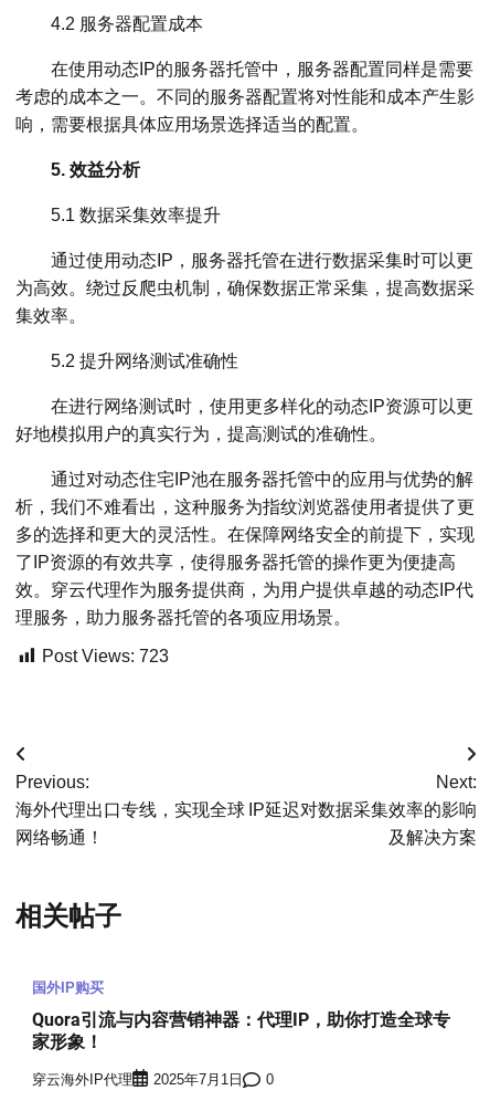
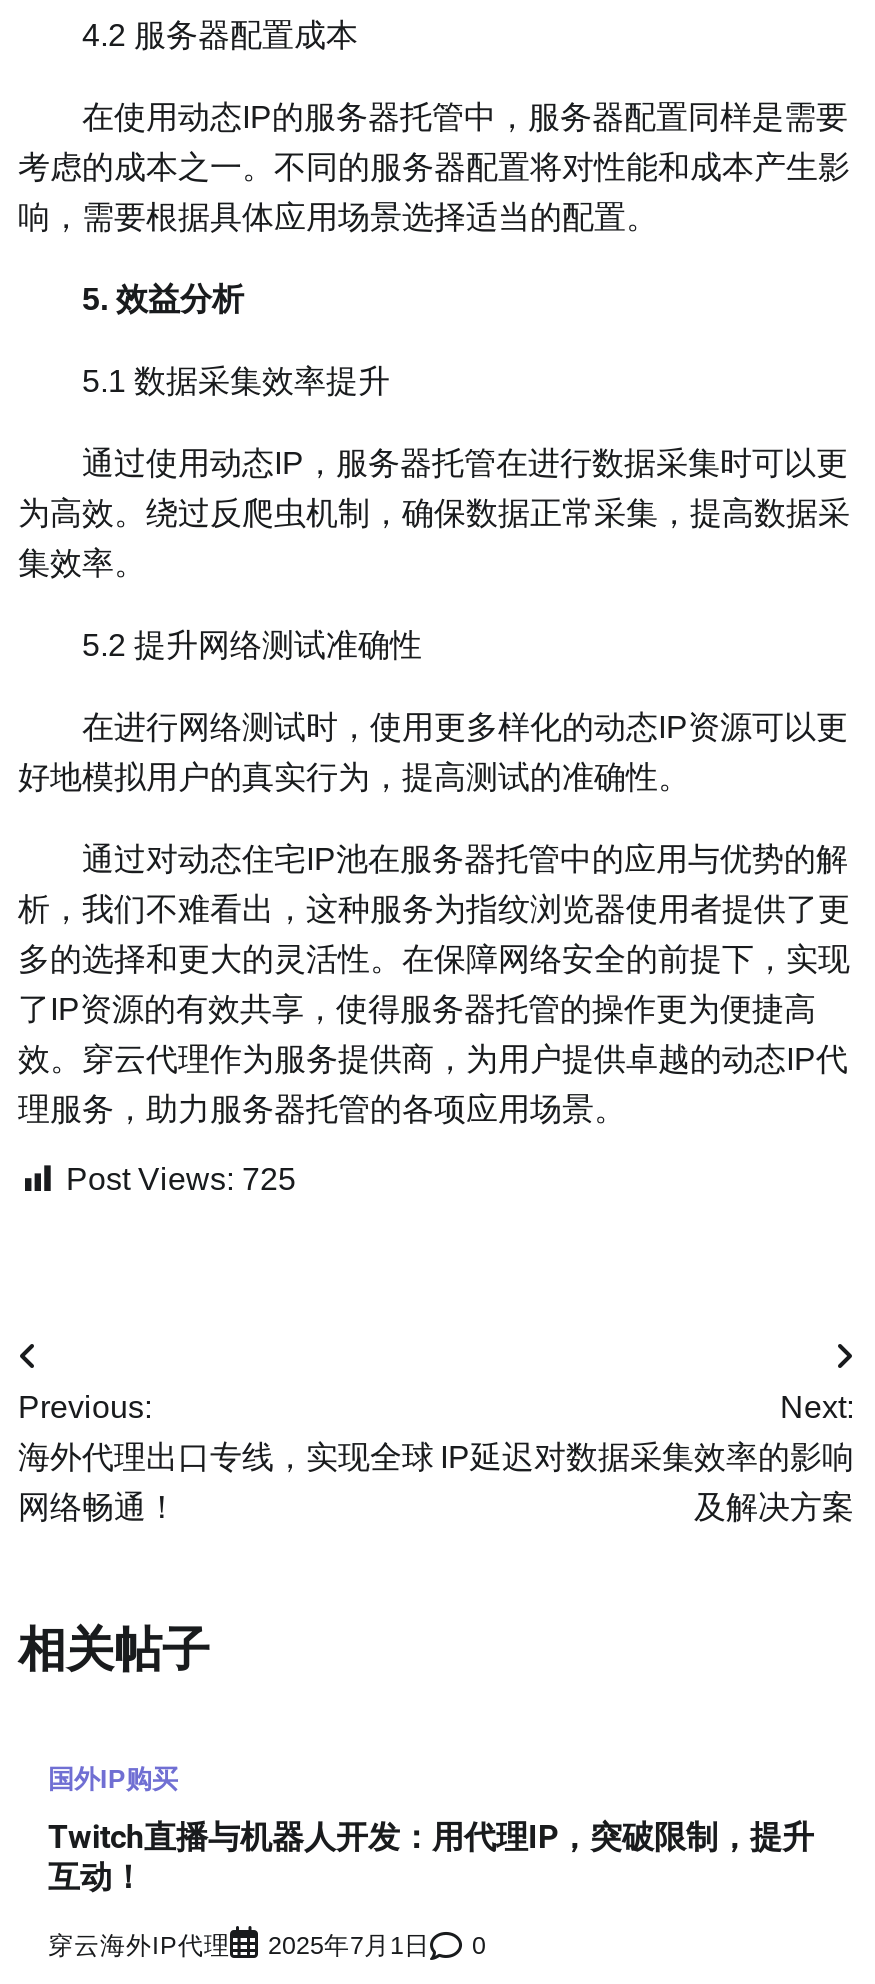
- Post Views: 723
+ Post Views: 725

- Quora引流与内容营销神器：代理IP，助你打造全球专
- 家形象！
+ Twitch直播与机器人开发：用代理IP，突破限制，提升
+ 互动！
